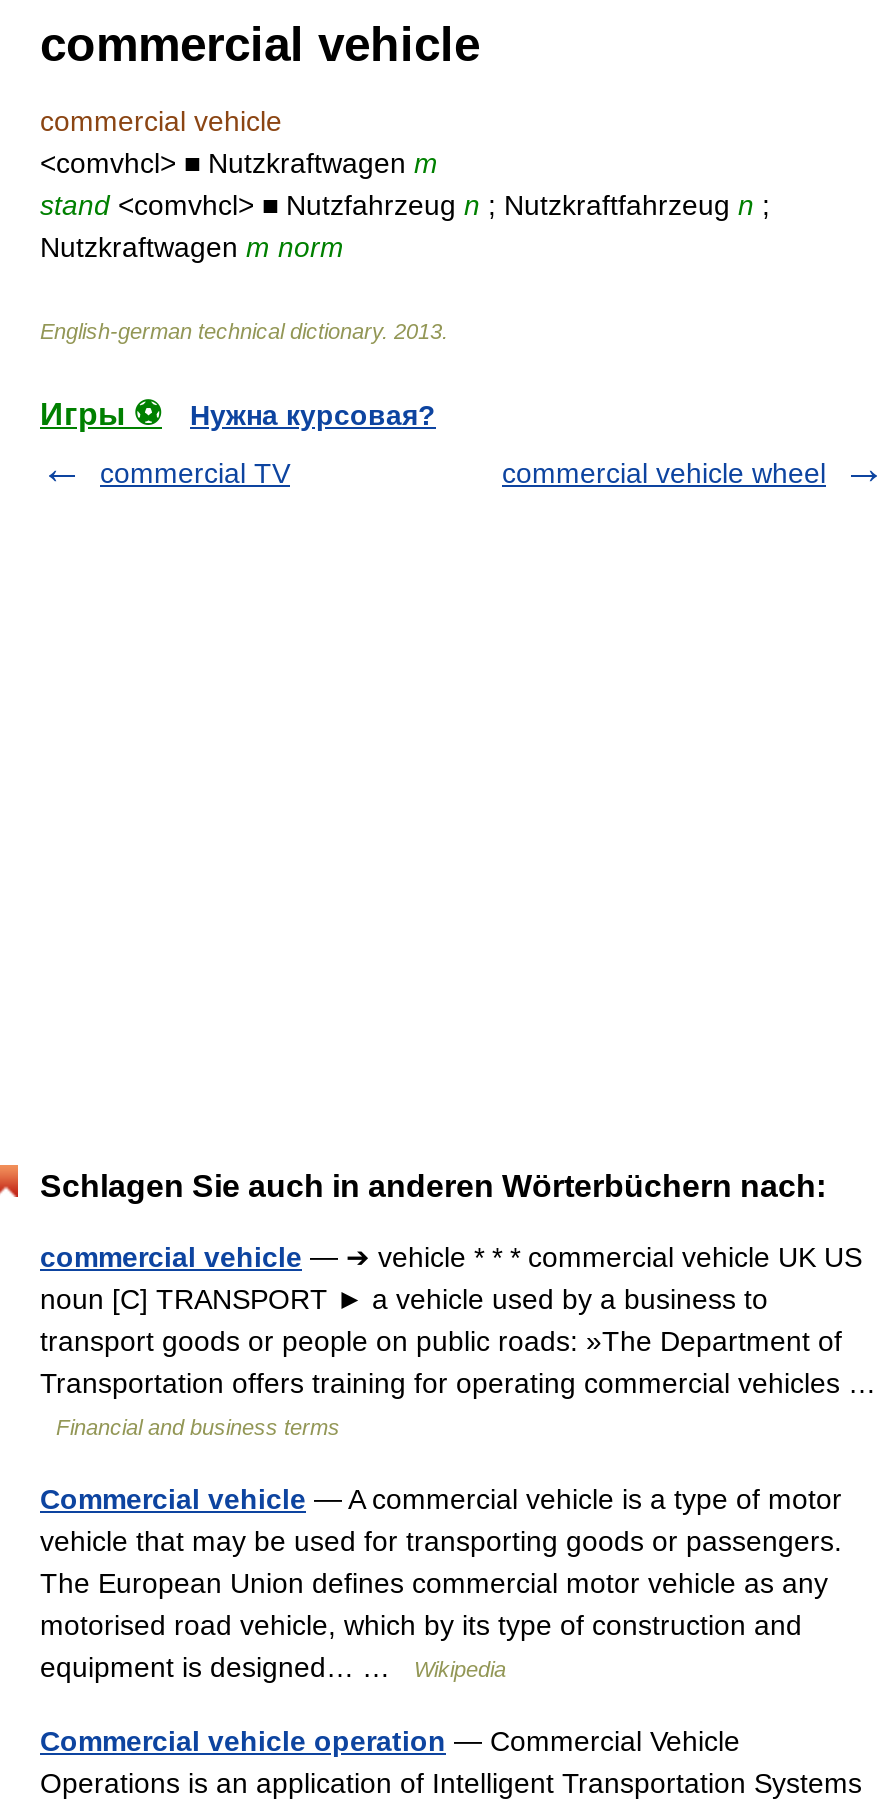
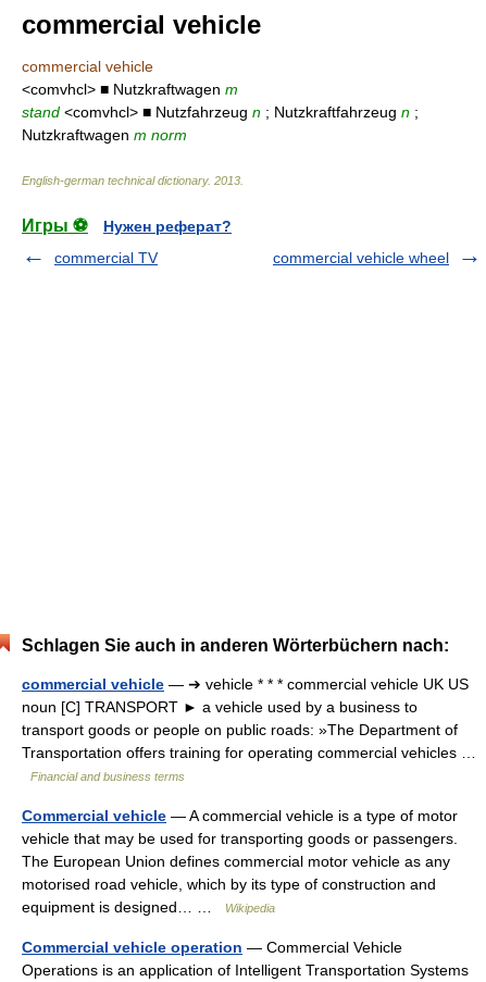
- Нужна курсовая?
+ Нужен реферат?
